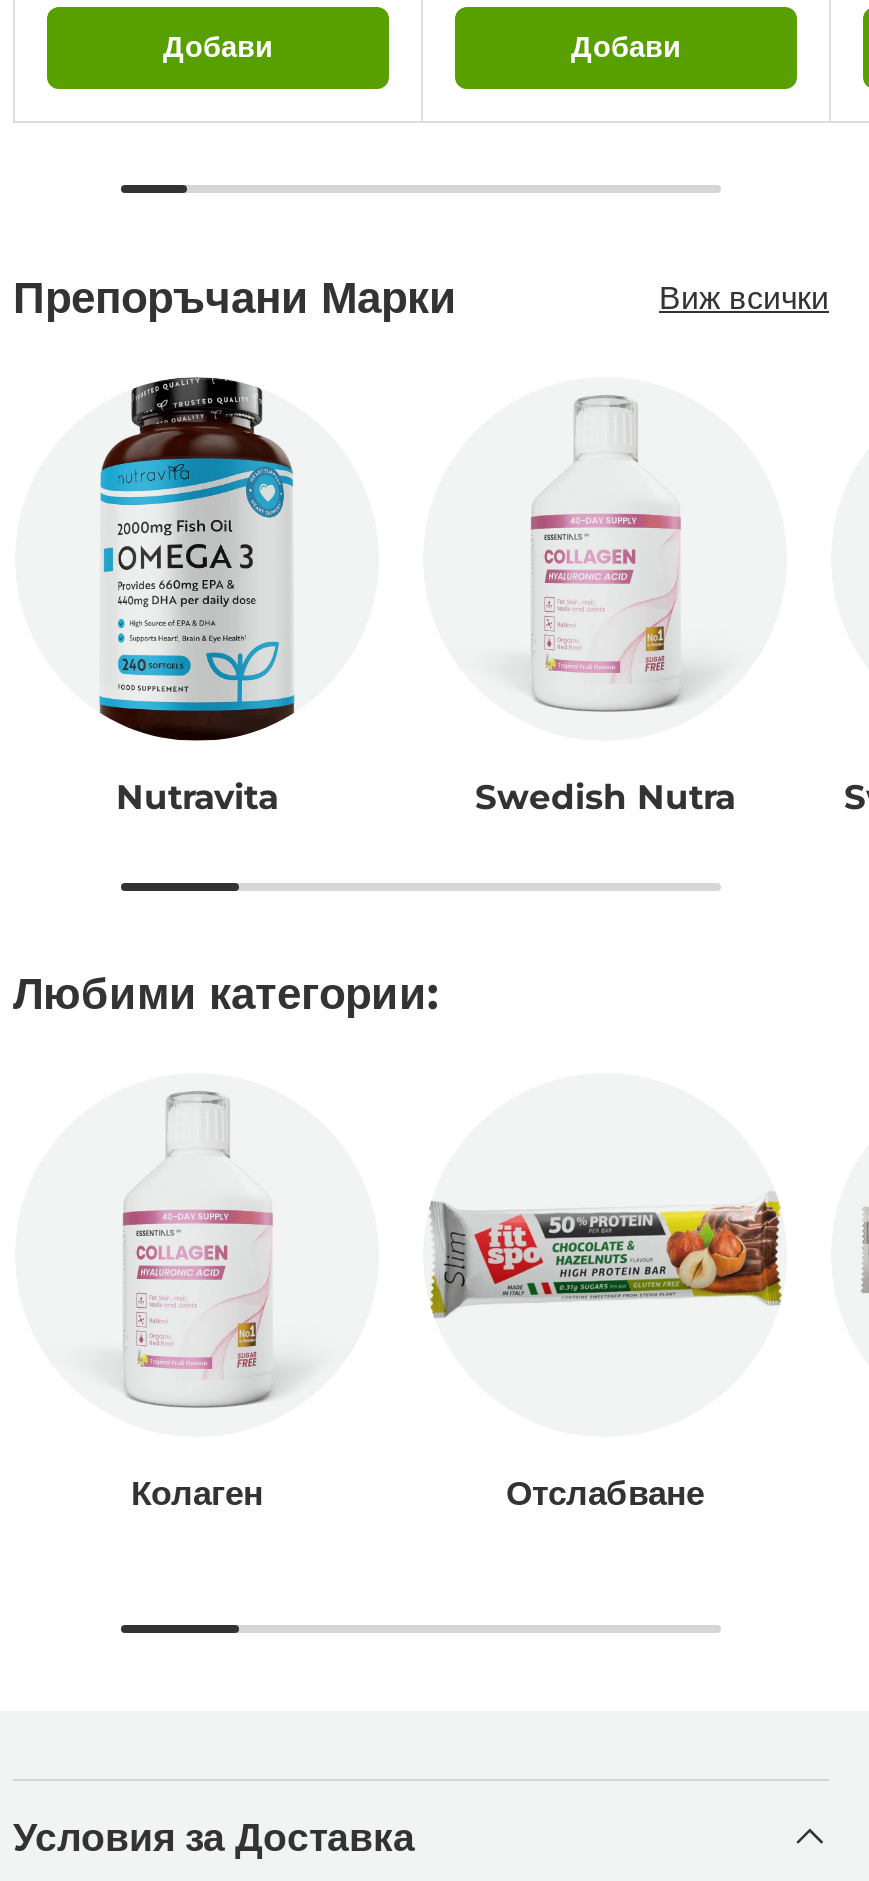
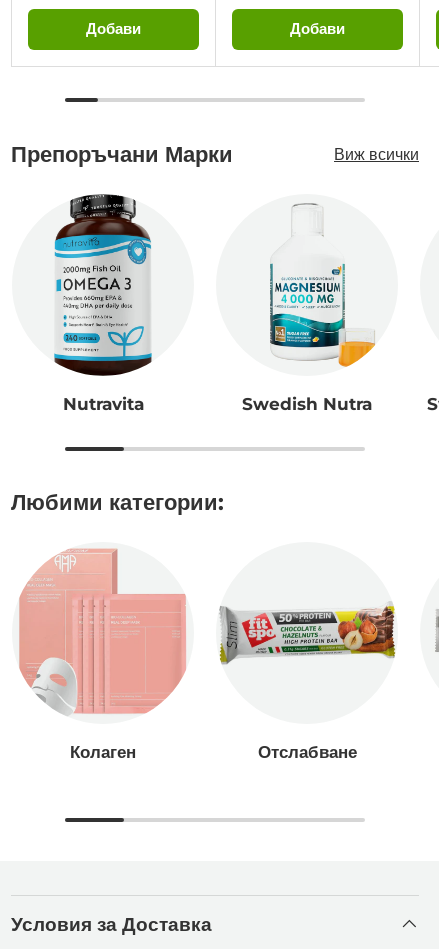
- [image]
+ [image]

- [image]
+ [image]
